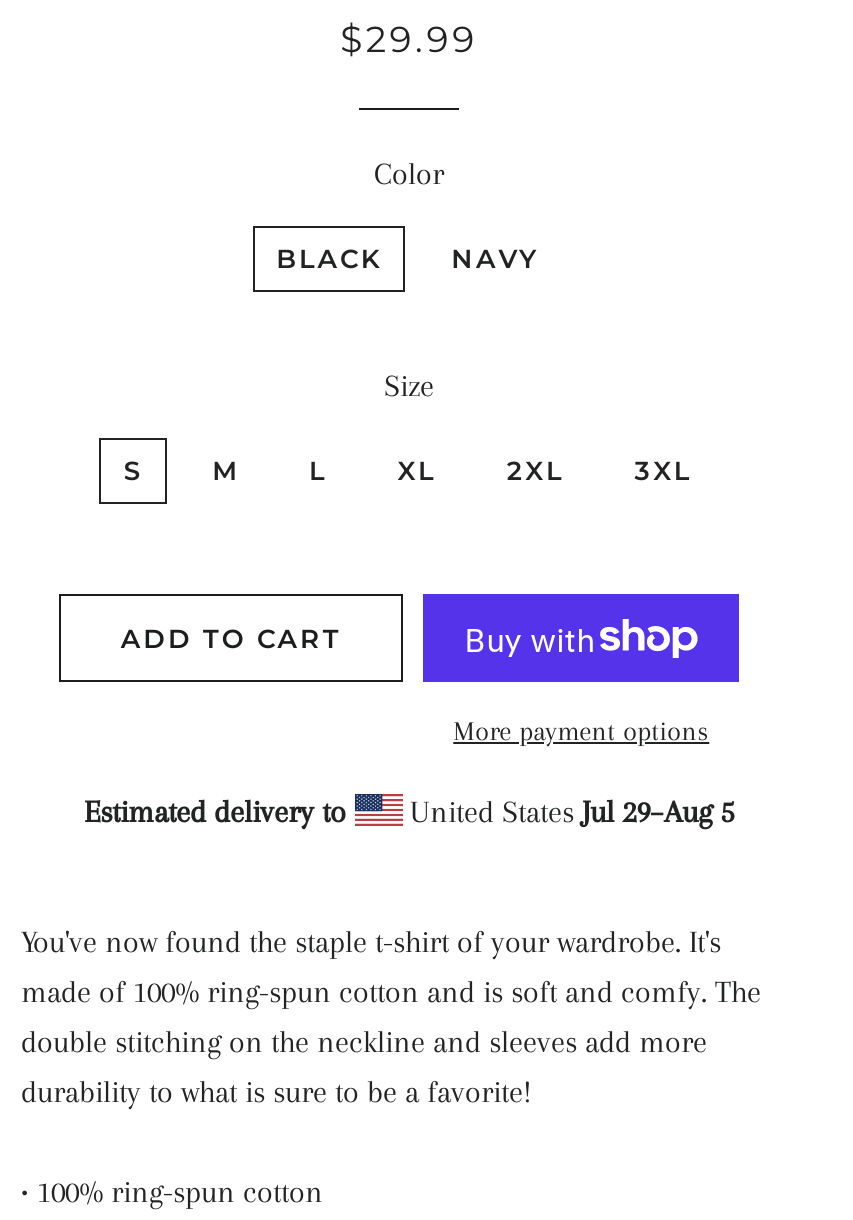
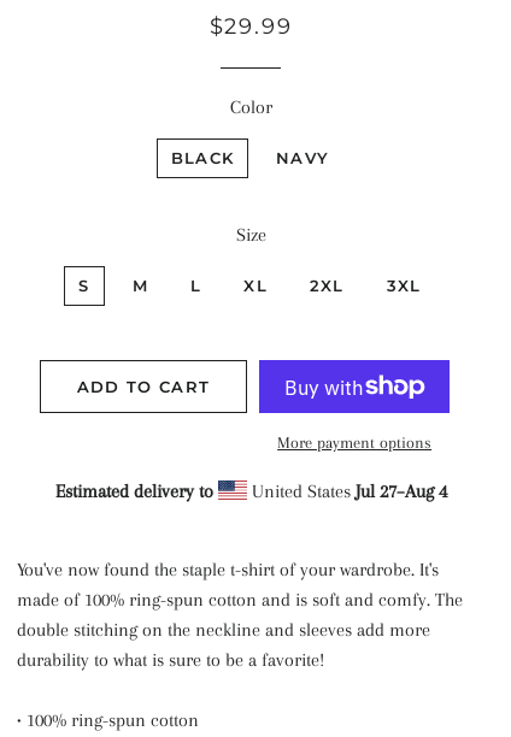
- United States Jul 29–Aug 5
+ United States Jul 27–Aug 4
